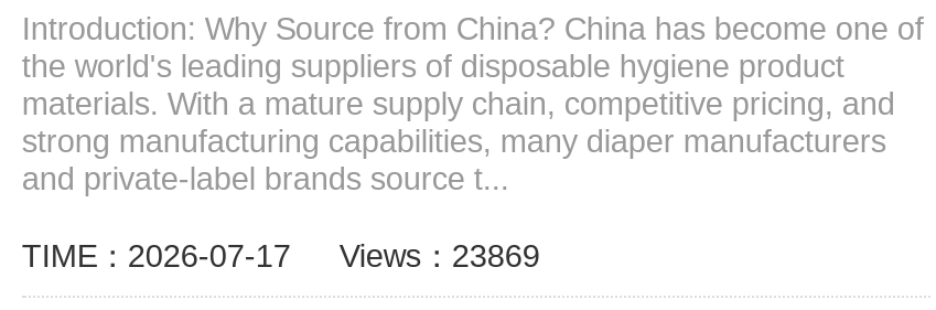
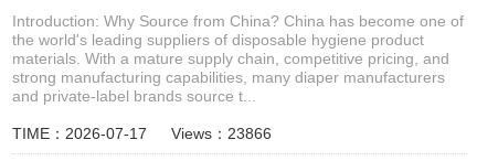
- TIME：2026-07-17 Views：23869
+ TIME：2026-07-17 Views：23866
